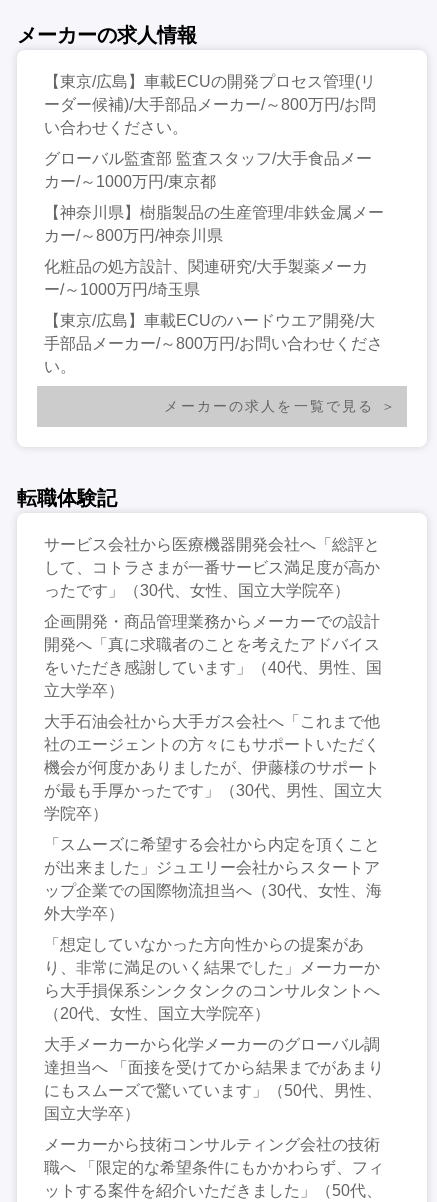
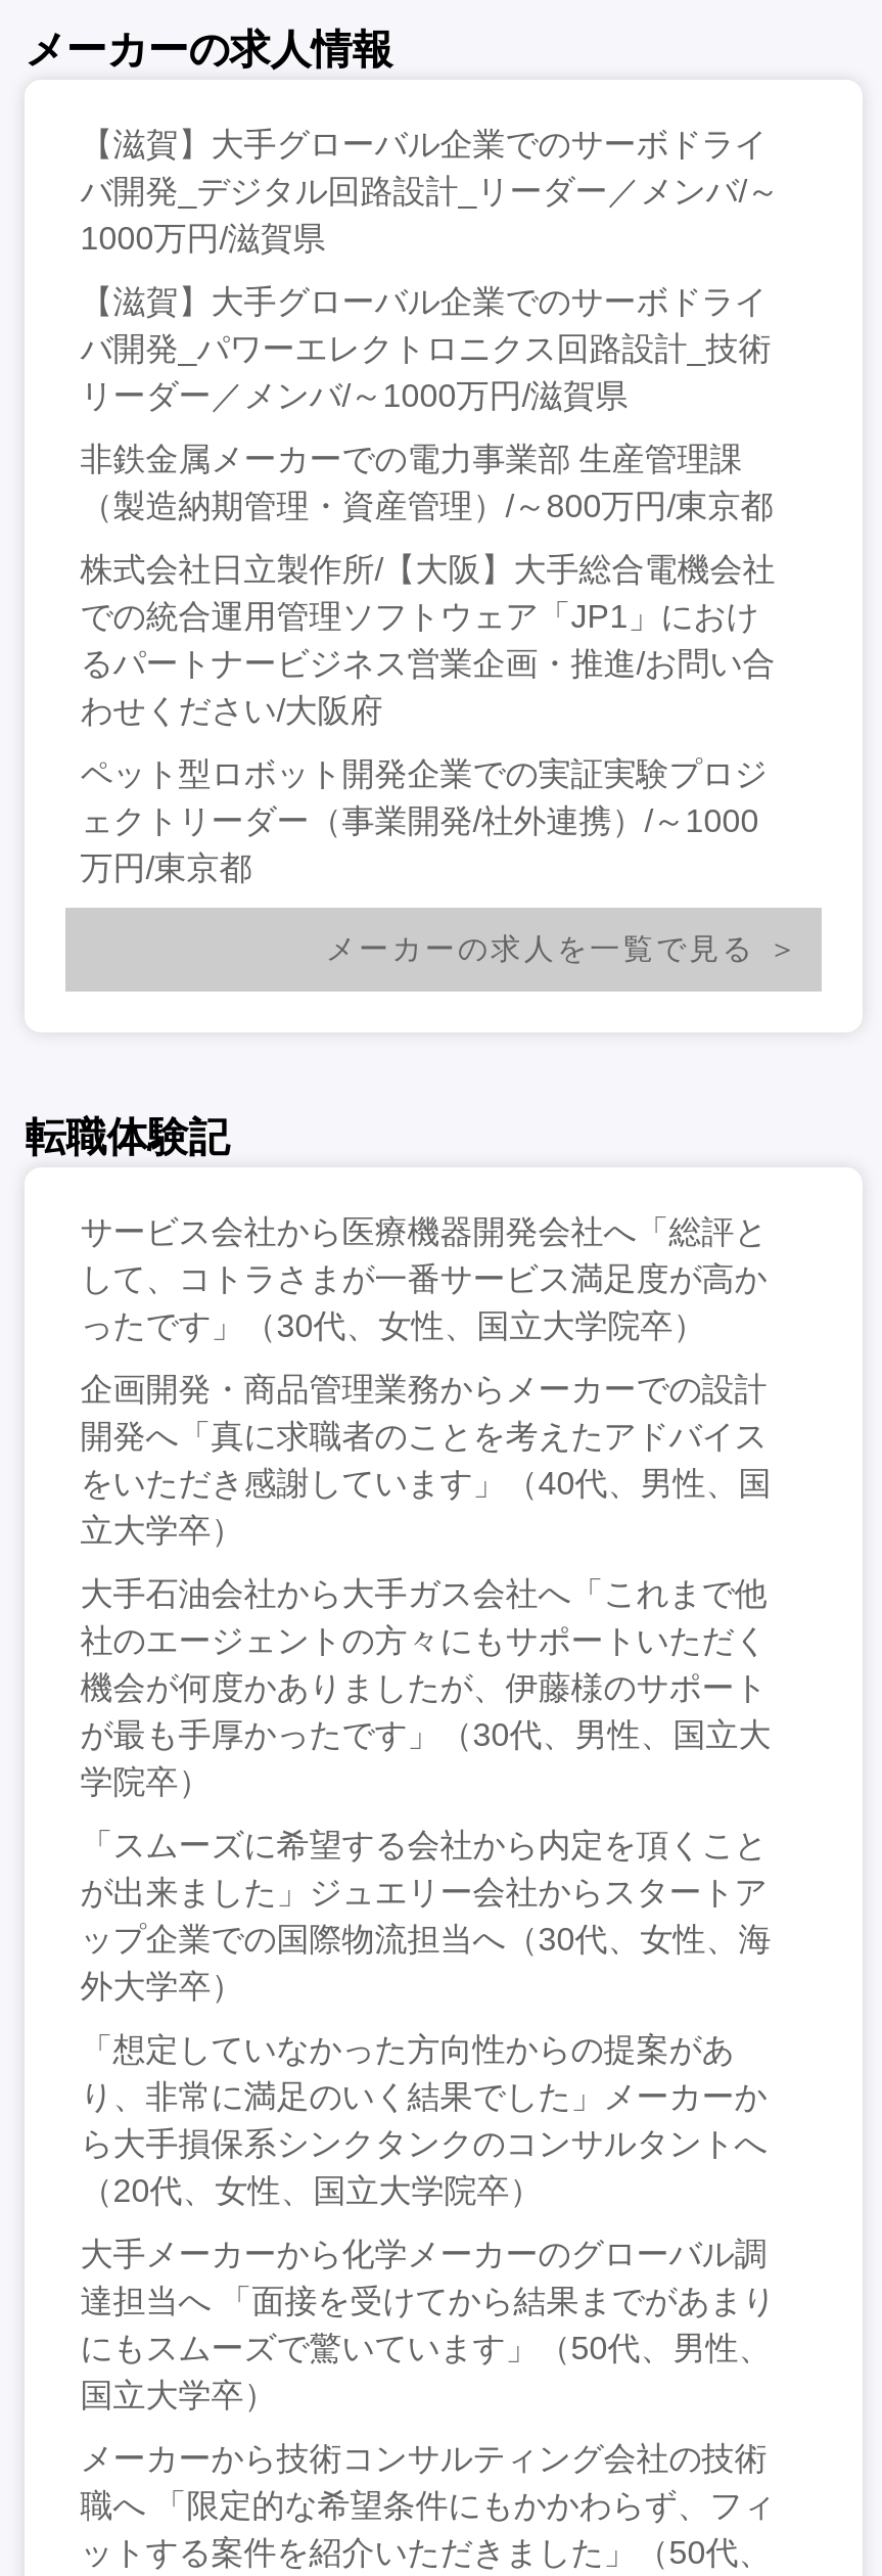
- 【東京/広島】車載ECUの開発プロセス管理(リ
- ーダー候補)/大手部品メーカー/～800万円/お問
- い合わせください。
+ 【滋賀】大手グローバル企業でのサーボドライ
+ バ開発_デジタル回路設計_リーダー／メンバ/～
+ 1000万円/滋賀県

- グローバル監査部 監査スタッフ/大手食品メー
- カー/～1000万円/東京都
+ 【滋賀】大手グローバル企業でのサーボドライ
+ バ開発_パワーエレクトロニクス回路設計_技術
+ リーダー／メンバ/～1000万円/滋賀県

- 【神奈川県】樹脂製品の生産管理/非鉄金属メー
- カー/～800万円/神奈川県
+ 非鉄金属メーカーでの電力事業部 生産管理課
+ （製造納期管理・資産管理）/～800万円/東京都

- 化粧品の処方設計、関連研究/大手製薬メーカ
- ー/～1000万円/埼玉県
+ 株式会社日立製作所/【大阪】大手総合電機会社
+ での統合運用管理ソフトウェア「JP1」におけ
+ るパートナービジネス営業企画・推進/お問い合
+ わせください/大阪府

- 【東京/広島】車載ECUのハードウエア開発/大
- 手部品メーカー/～800万円/お問い合わせくださ
- い。
+ ペット型ロボット開発企業での実証実験プロジ
+ ェクトリーダー（事業開発/社外連携）/～1000
+ 万円/東京都
